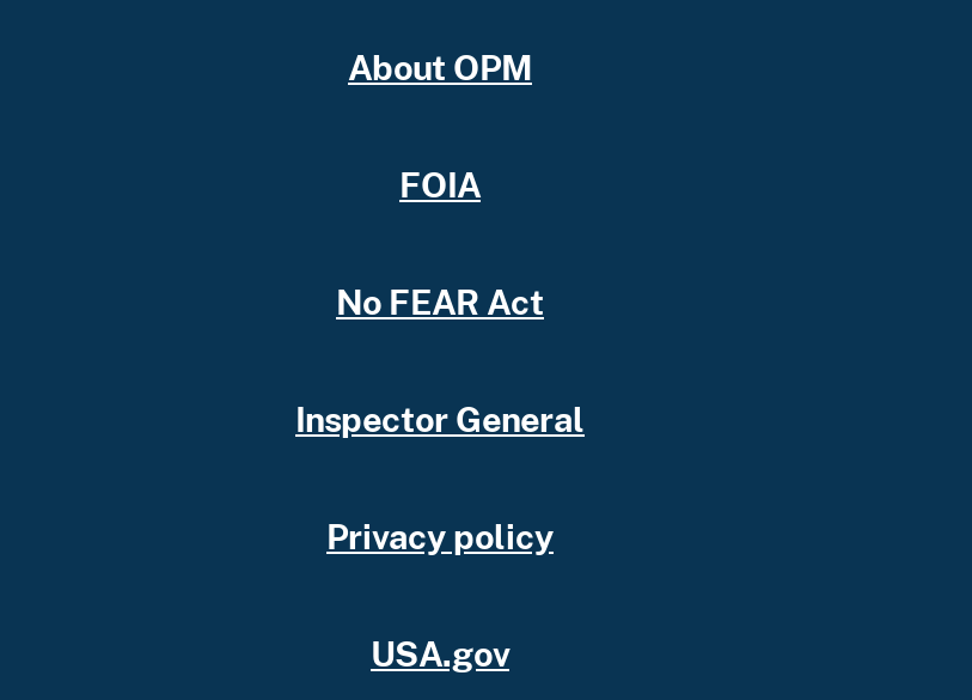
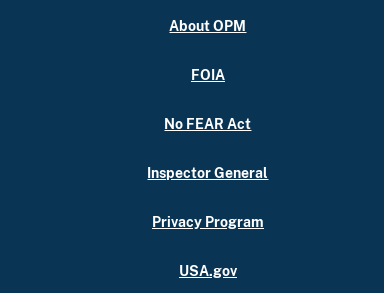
- Privacy policy
+ Privacy Program
